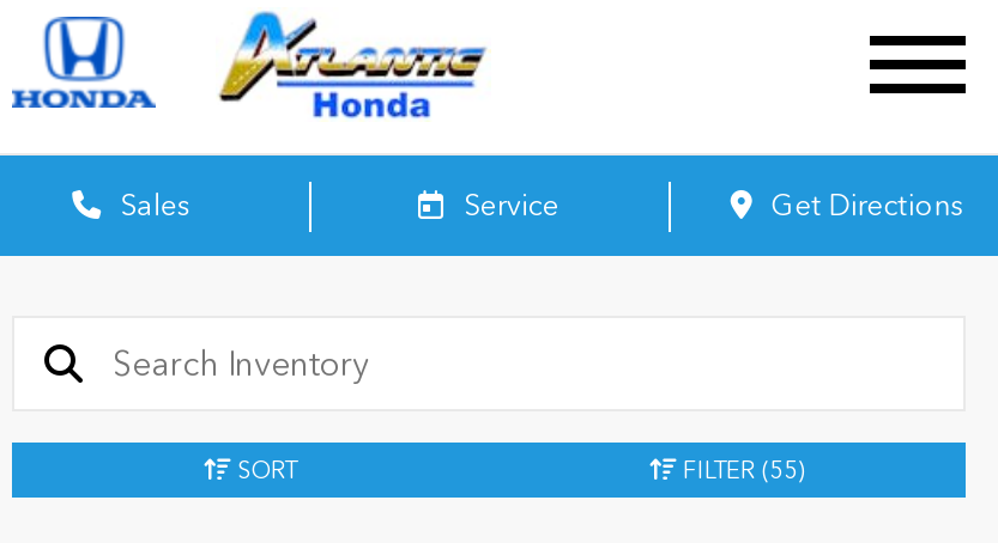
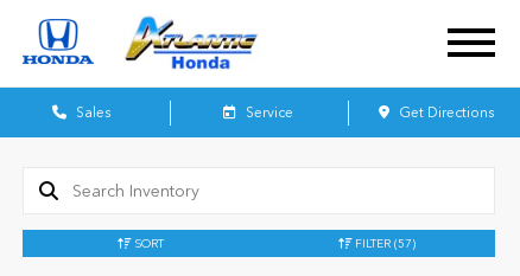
- FILTER (55)
+ FILTER (57)
